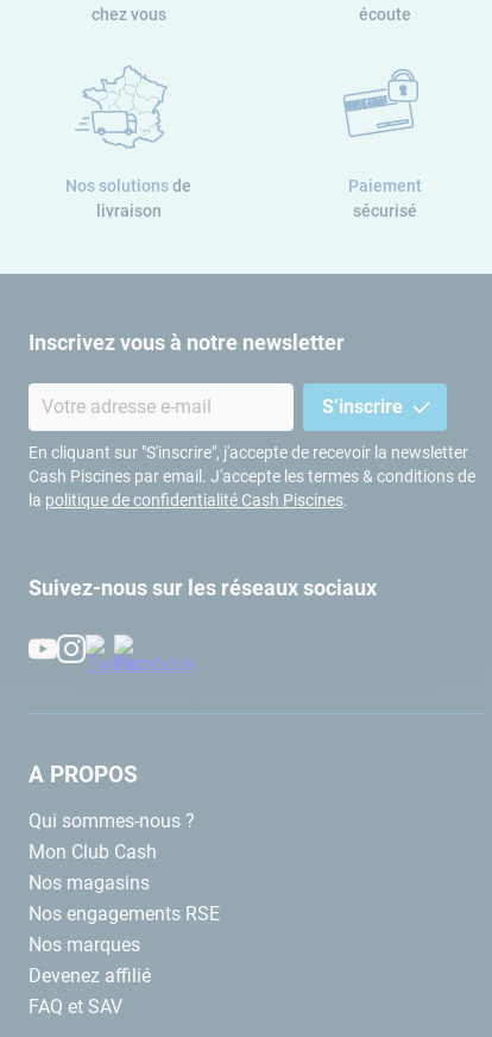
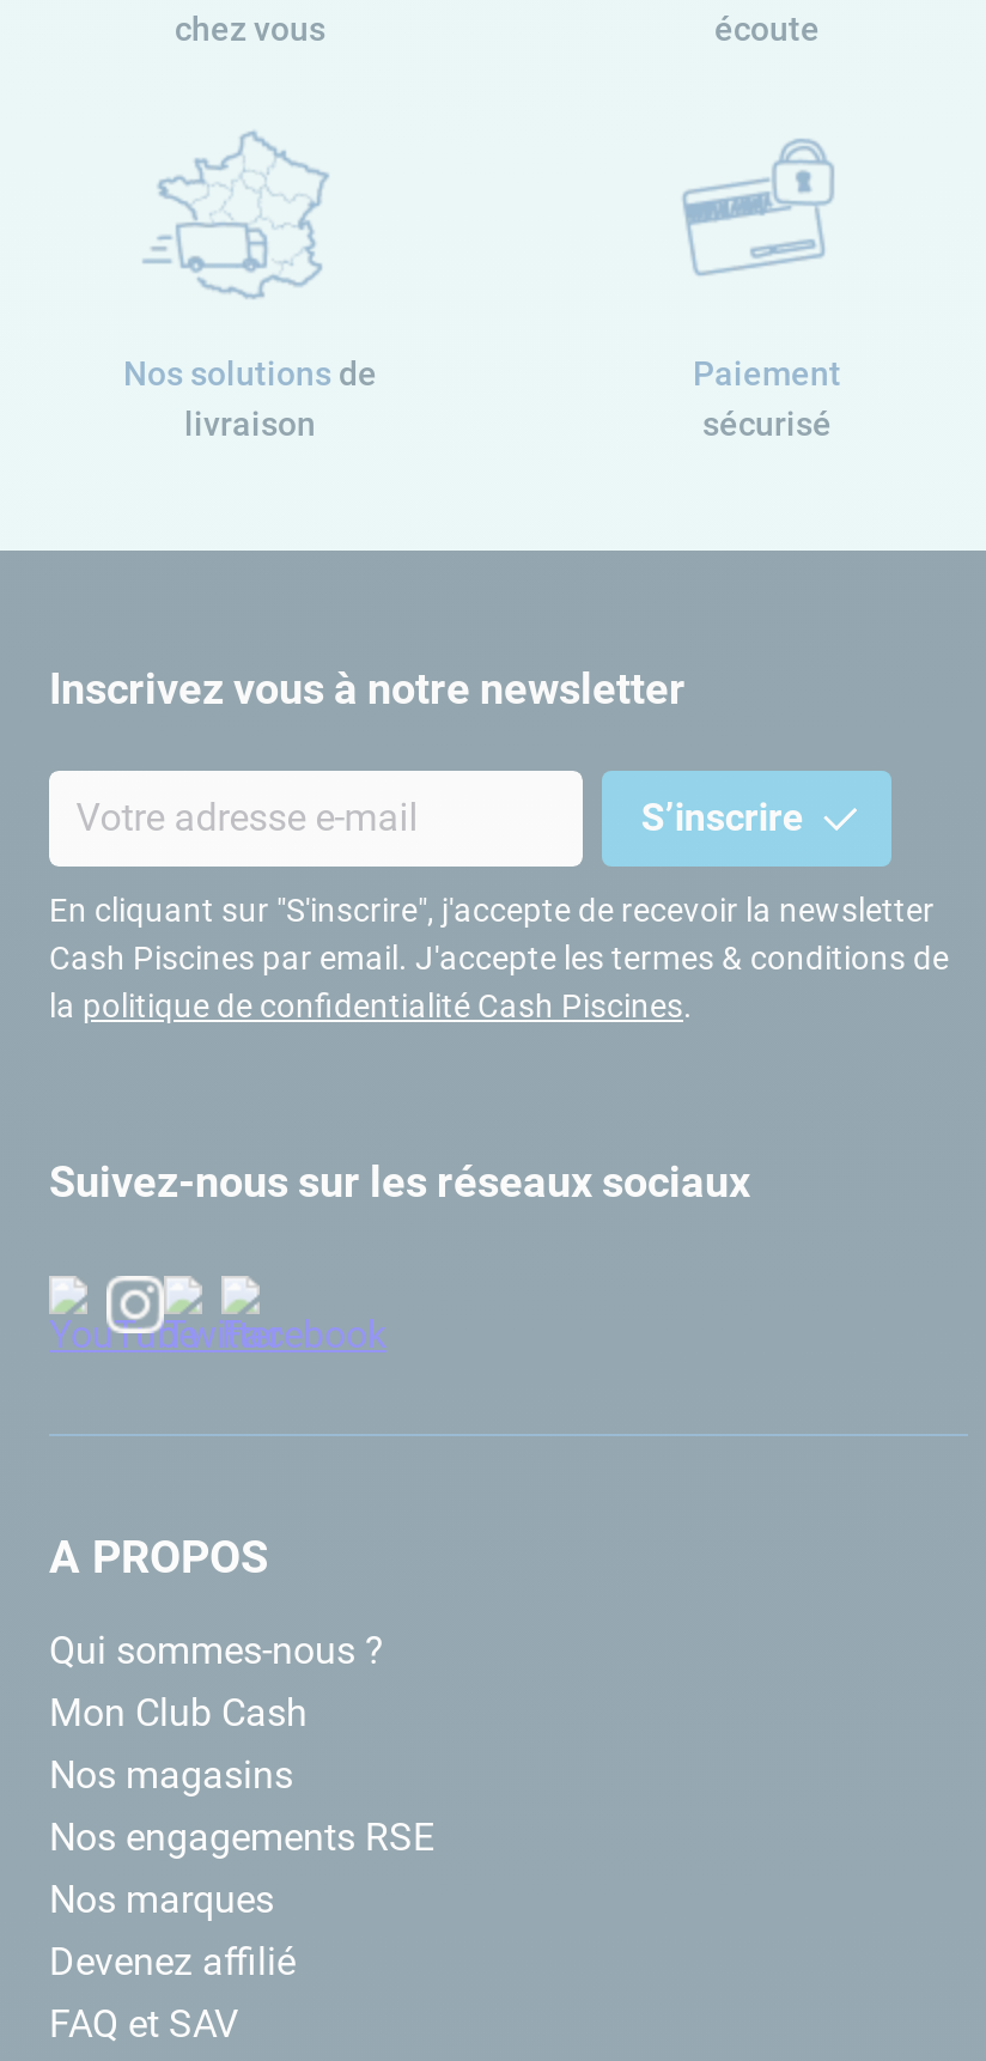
- [image]
+ [image]
